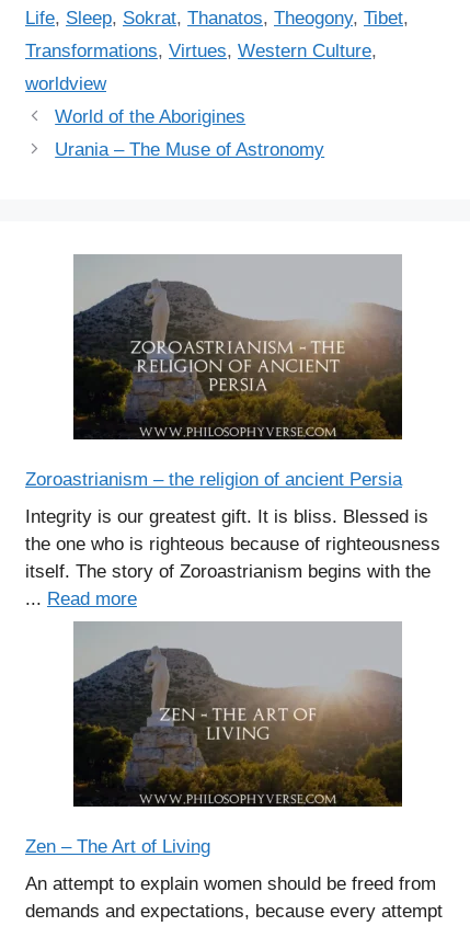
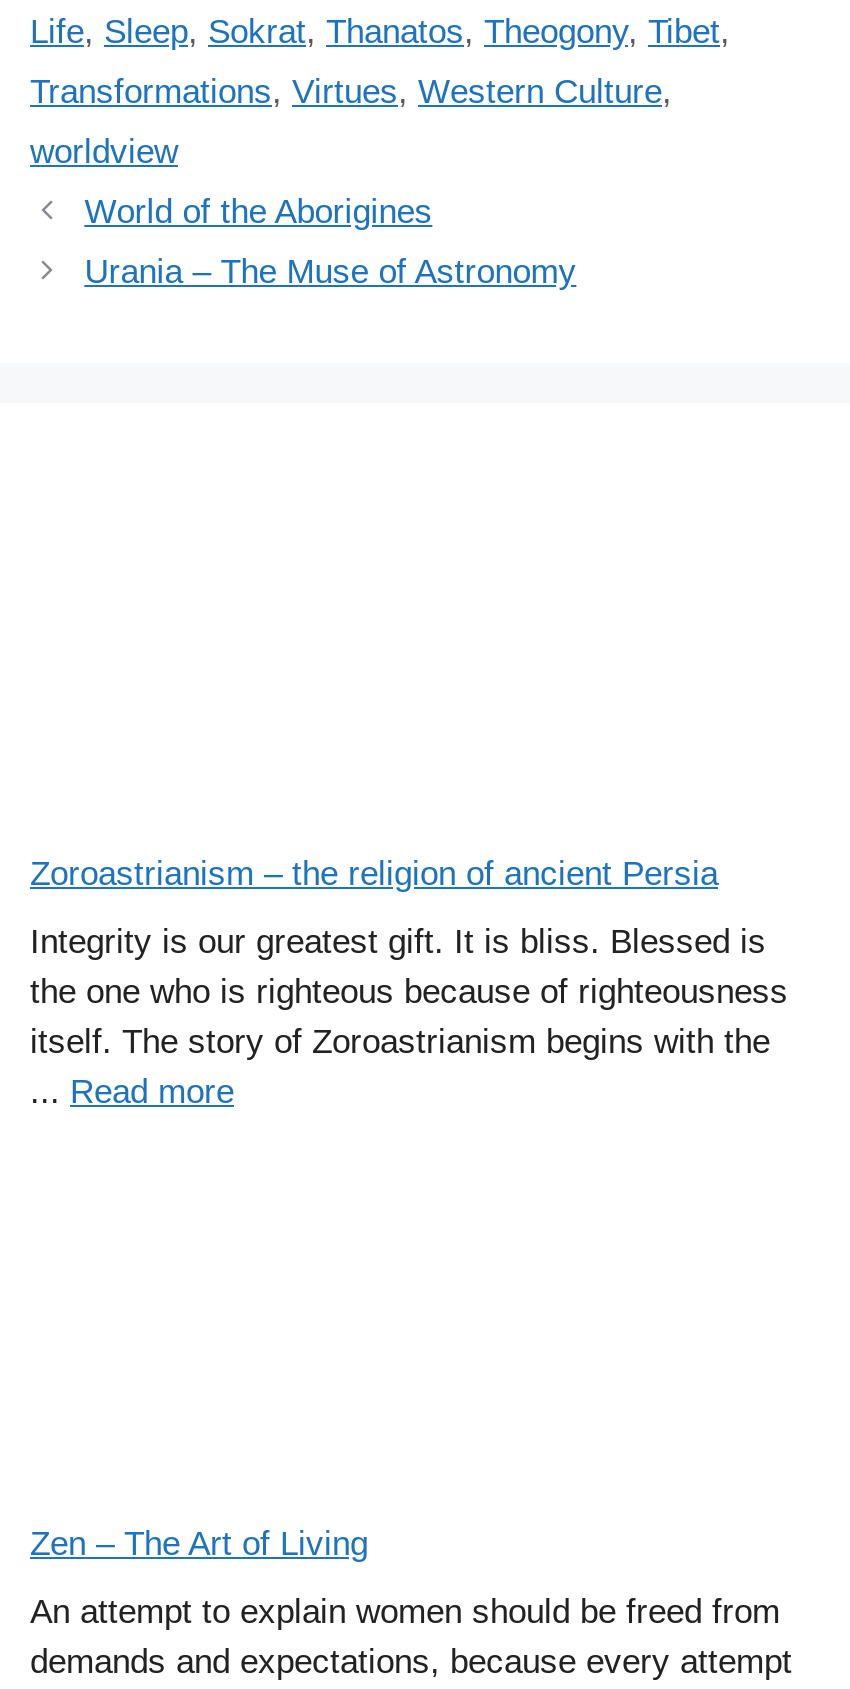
- [image]

- [image]
